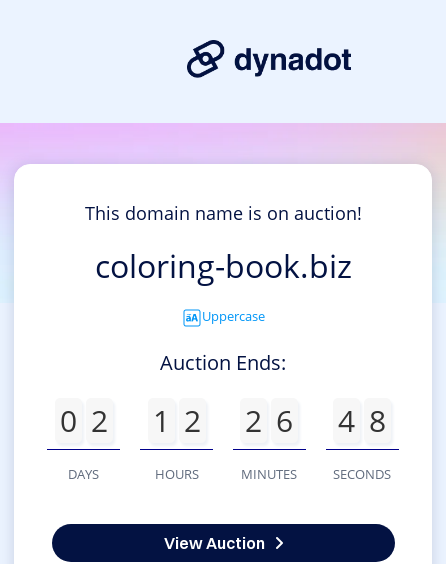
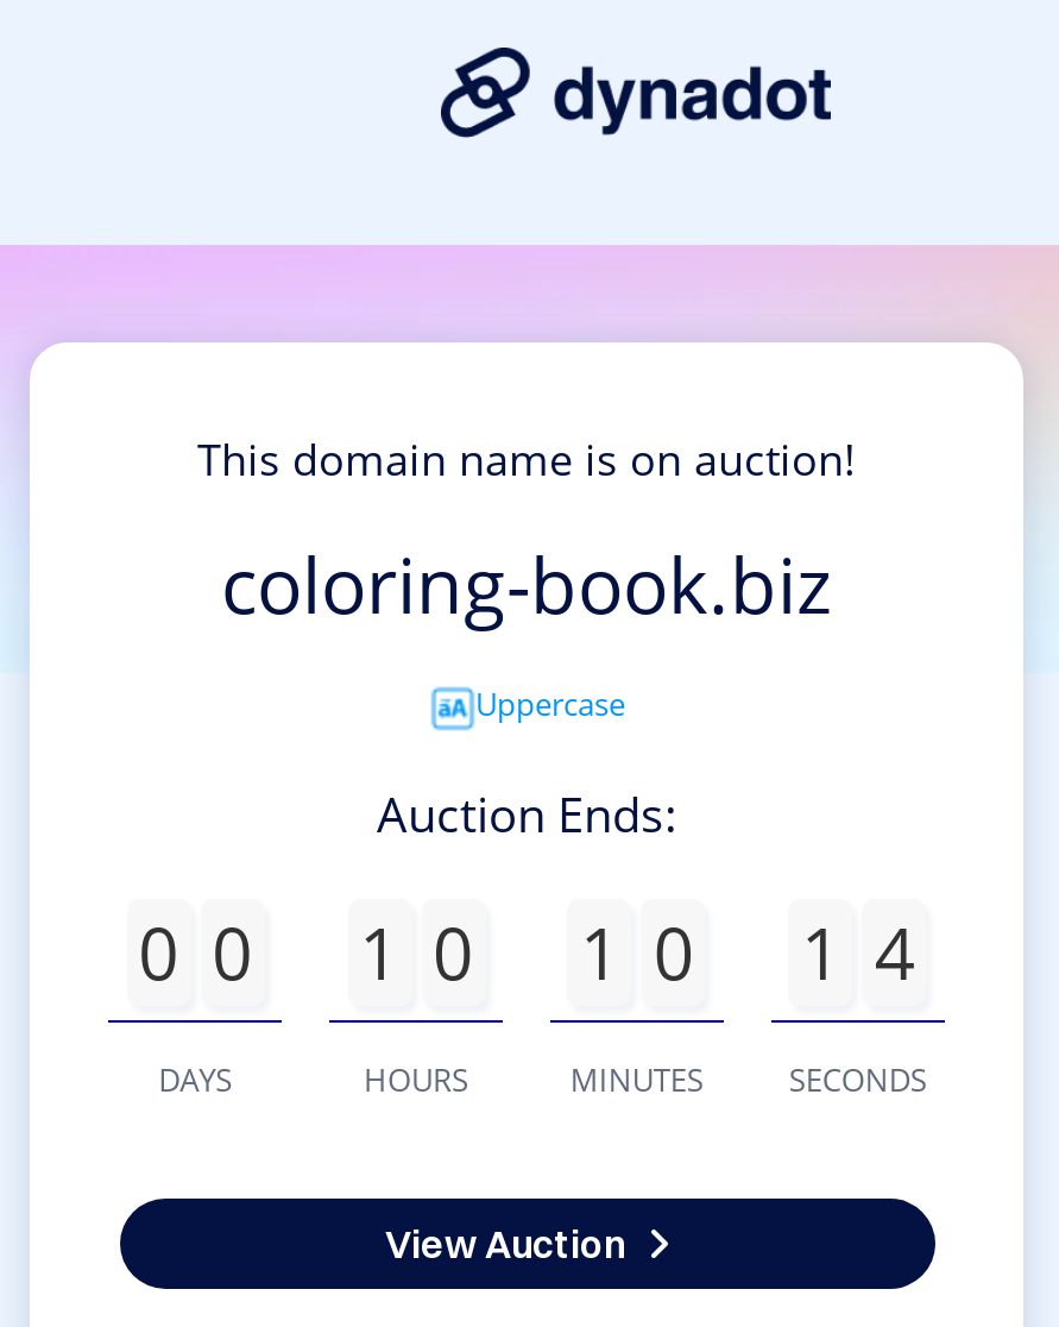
- 0 2
+ 0 0

- 1 2
+ 1 0

- 2 6
+ 1 0

- 4 8
+ 1 4
